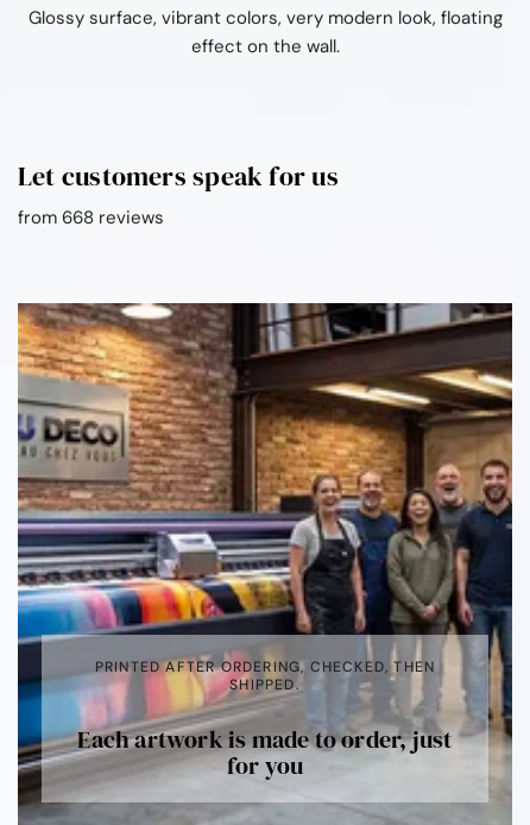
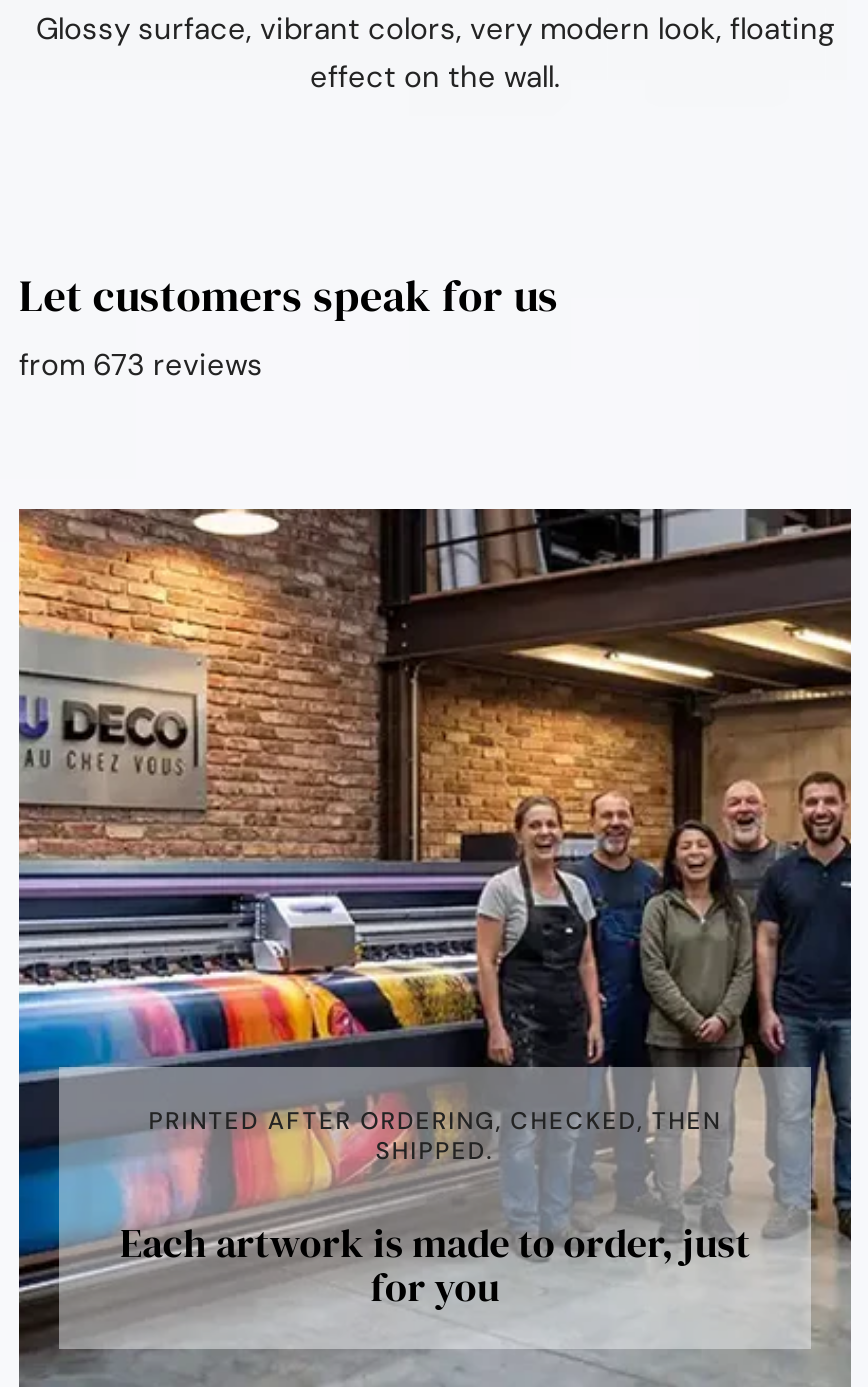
- from 668 reviews
+ from 673 reviews
